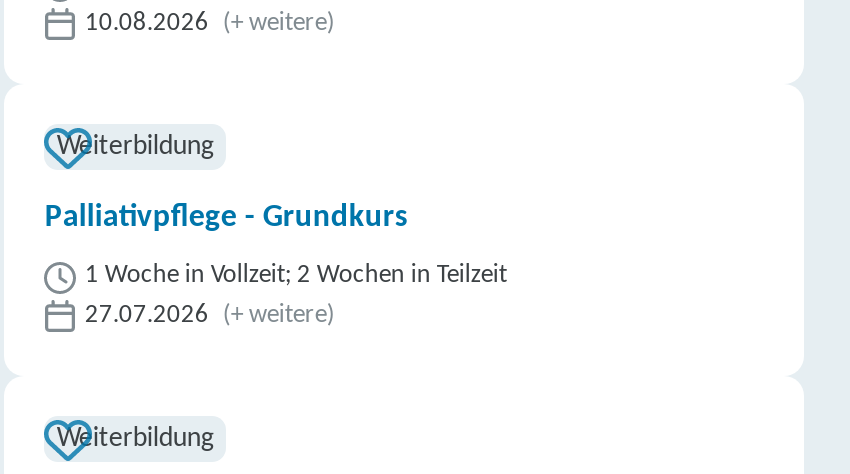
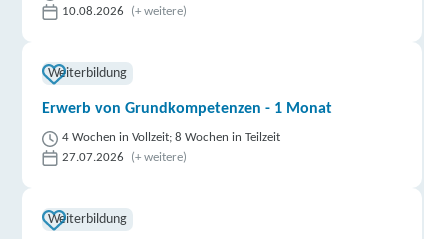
- Palliativpflege - Grundkurs
+ Erwerb von Grundkompetenzen - 1 Monat

- 1 Woche in Vollzeit; 2 Wochen in Teilzeit
+ 4 Wochen in Vollzeit; 8 Wochen in Teilzeit
